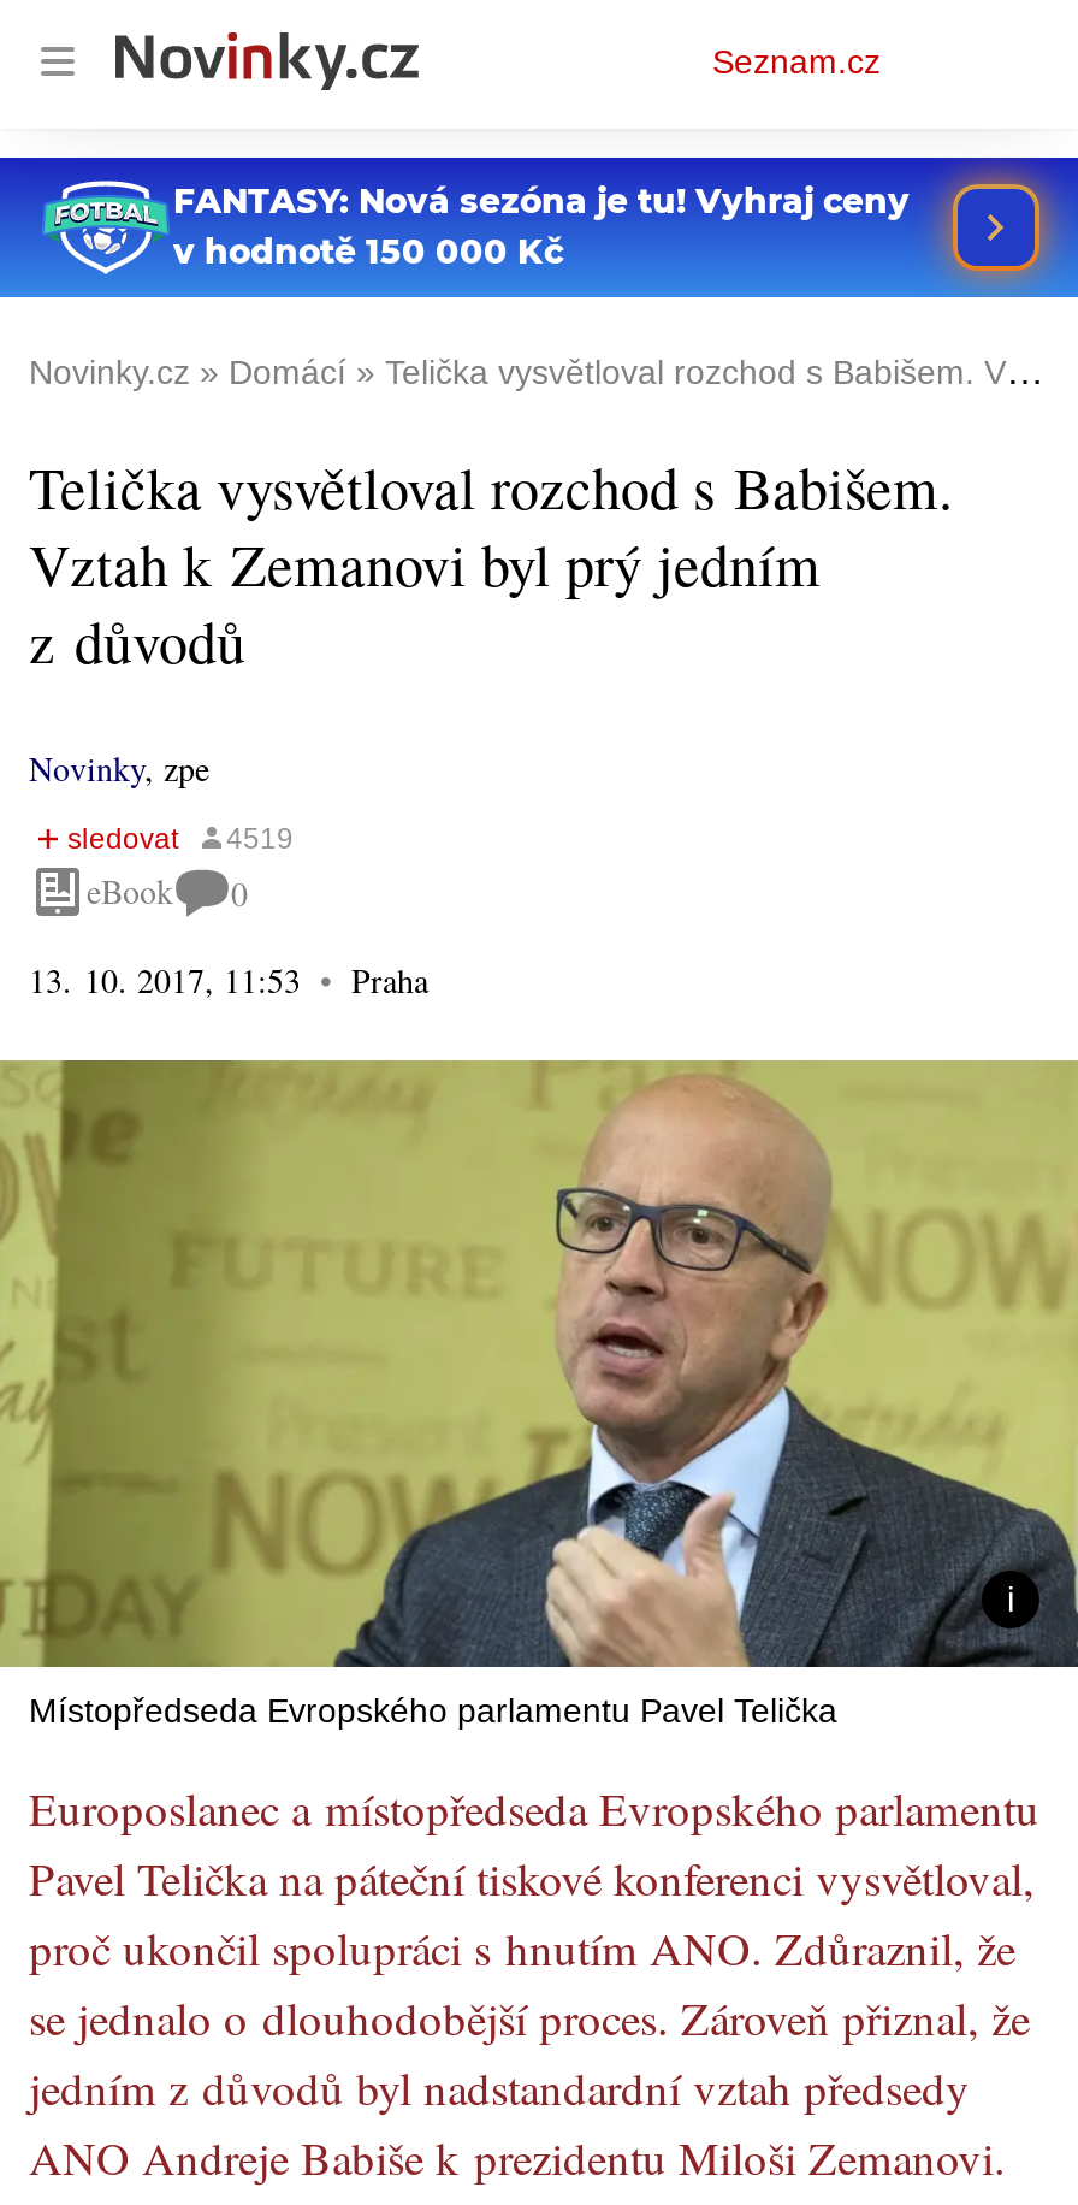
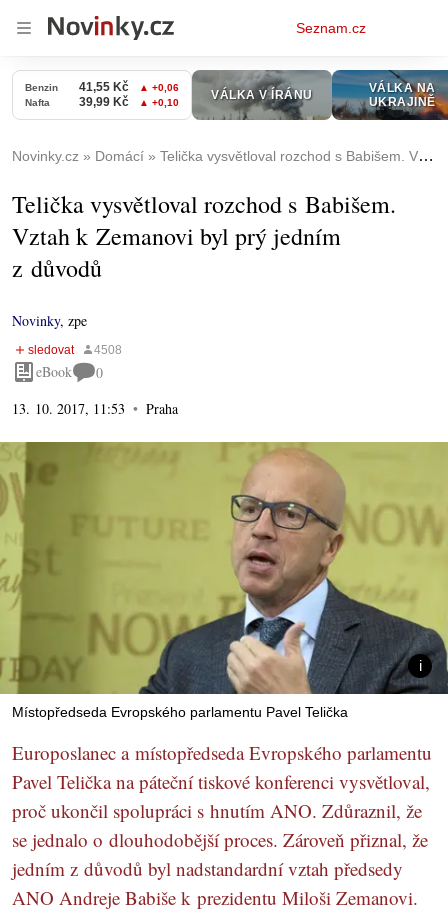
- [image]
+ [image]
